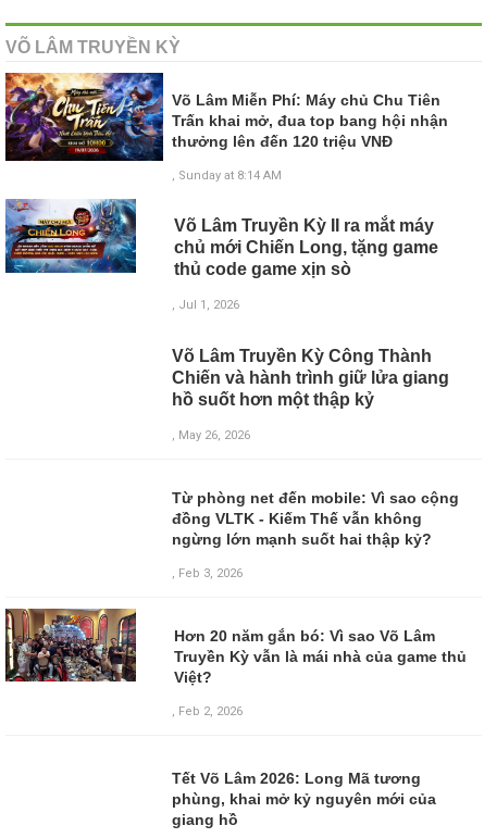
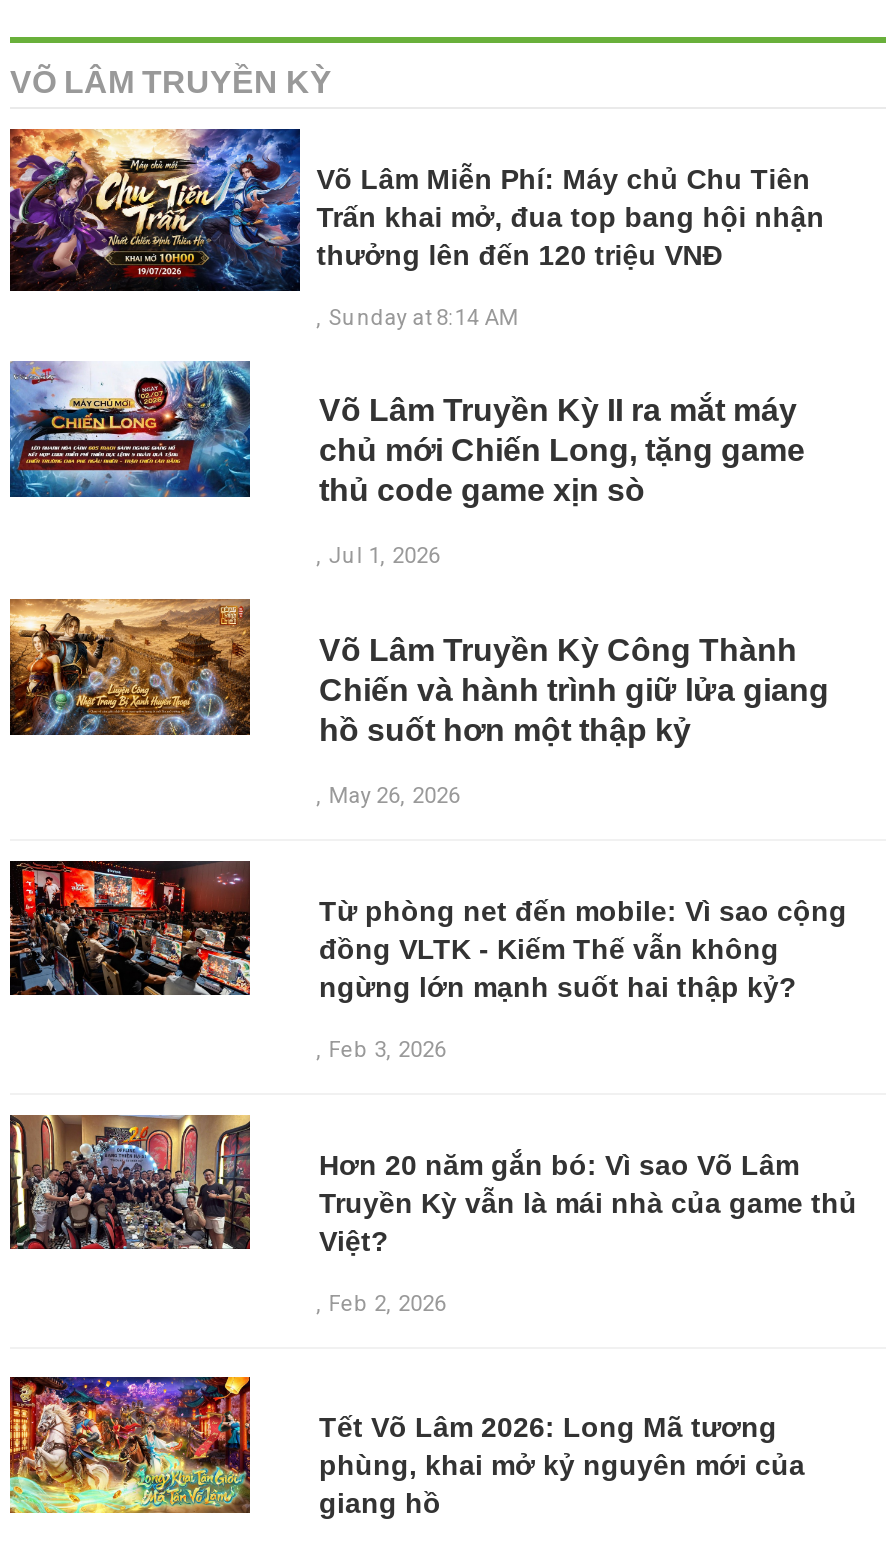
+ [image]

+ [image]

+ [image]
